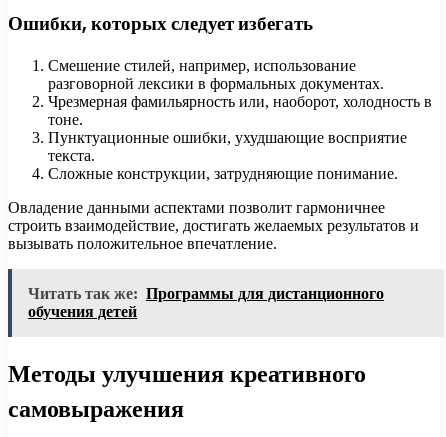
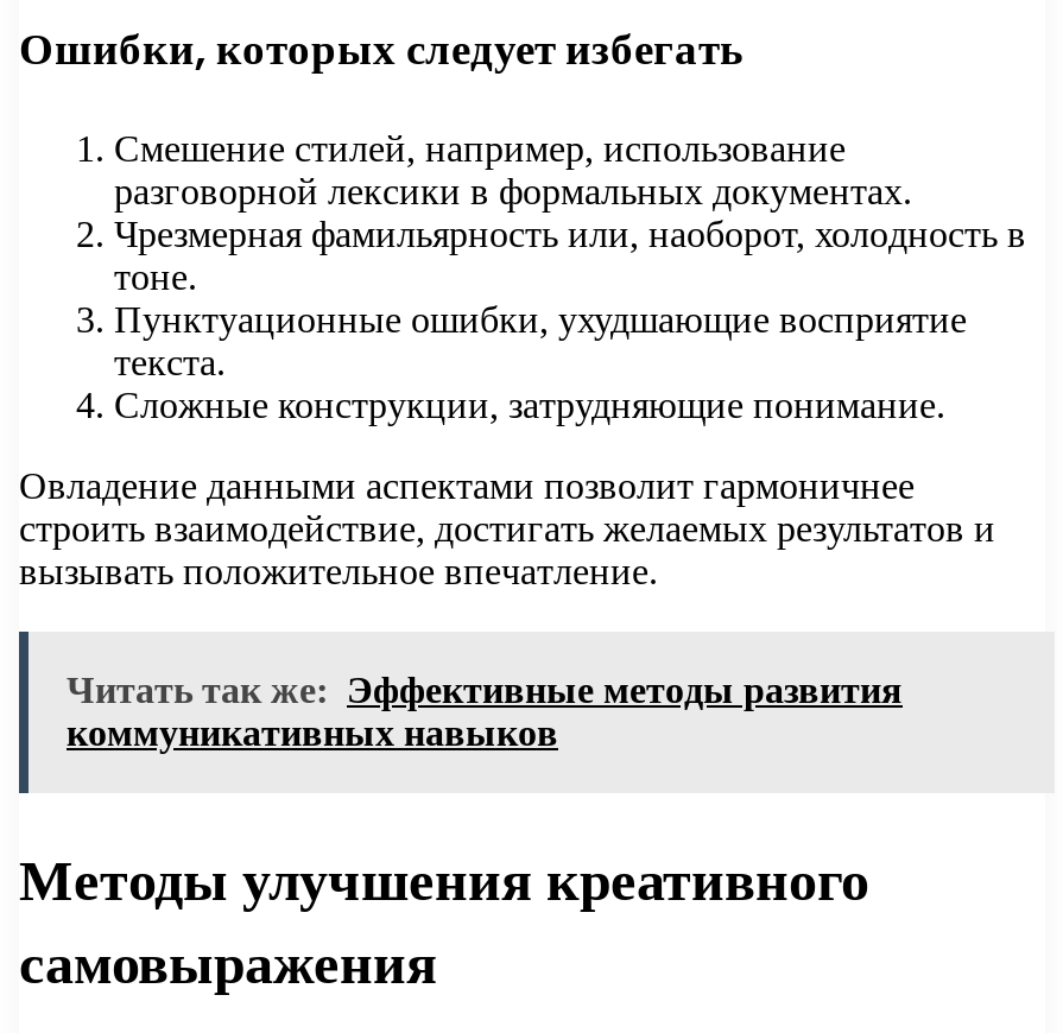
- Читать так же: Программы для дистанционного
- обучения детей
+ Читать так же: Эффективные методы развития
+ коммуникативных навыков
